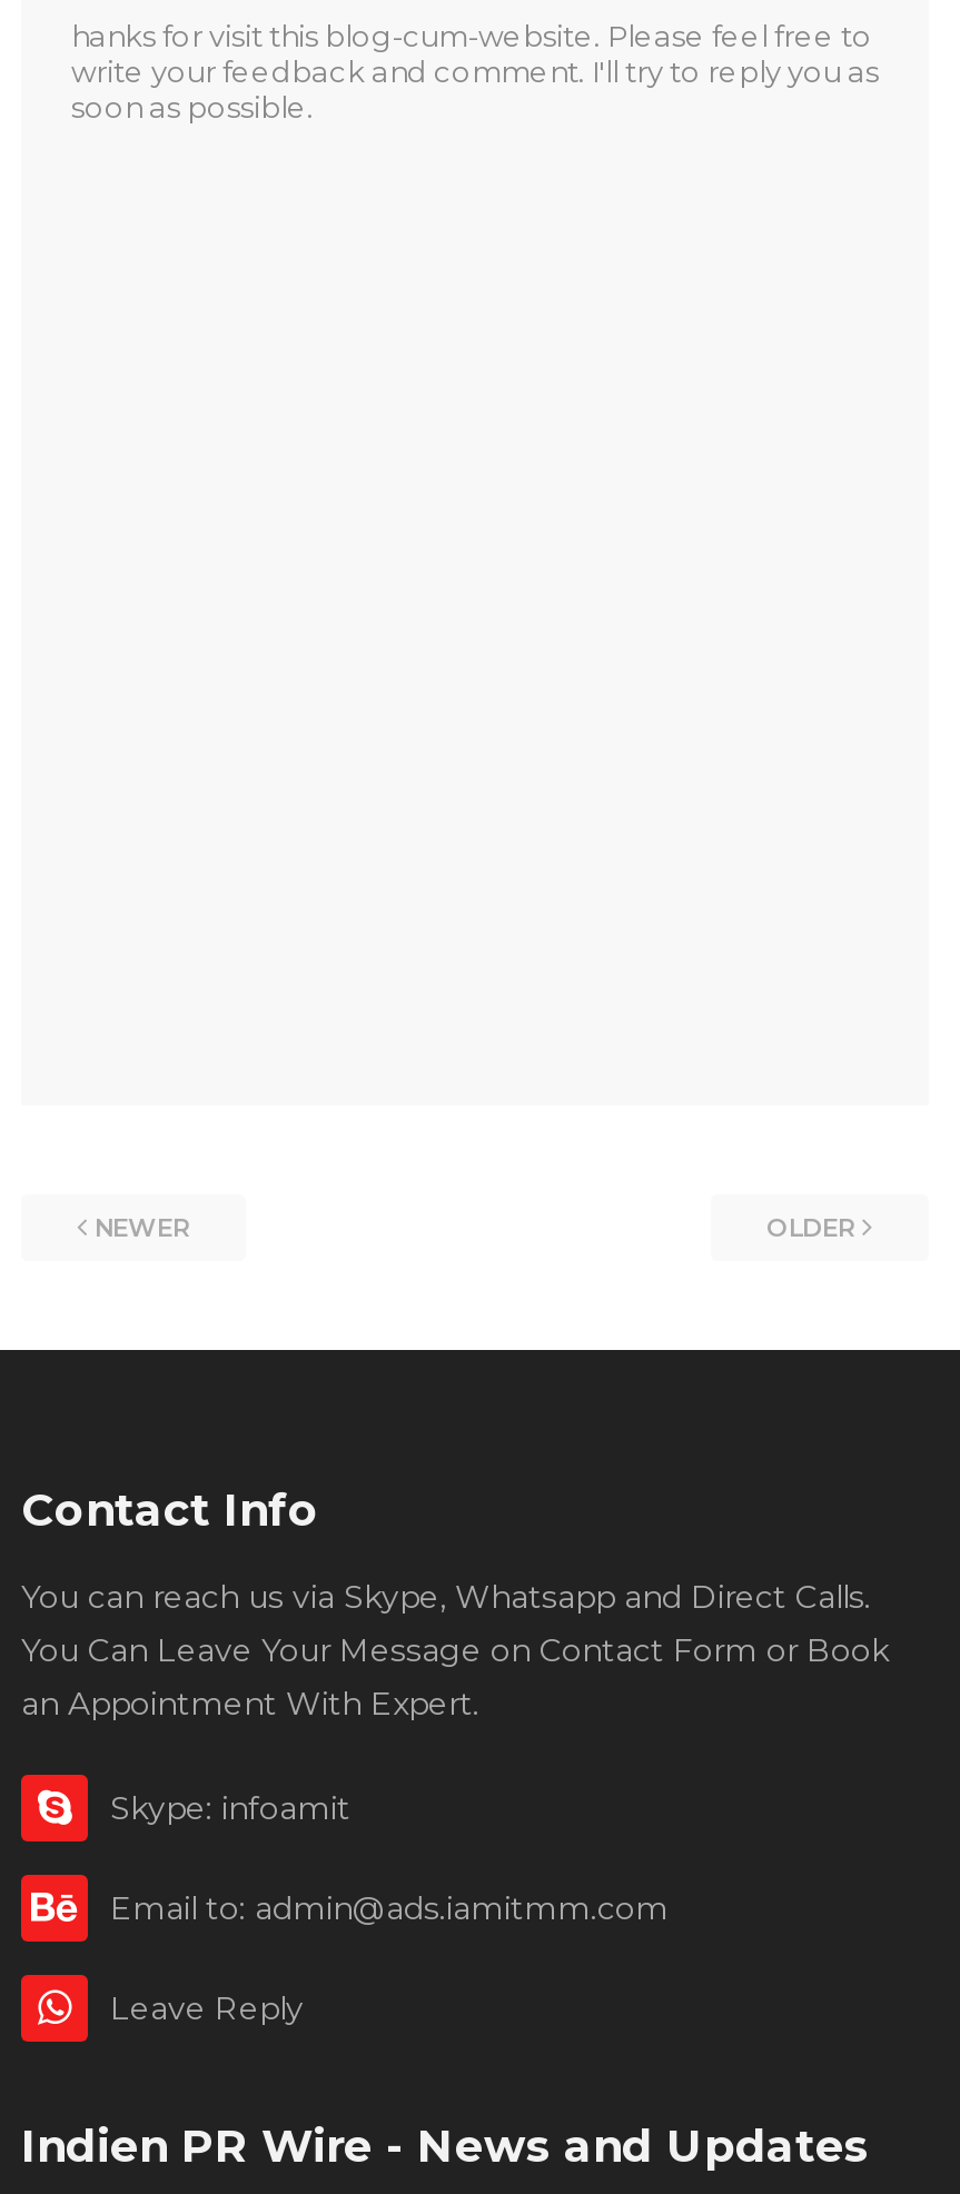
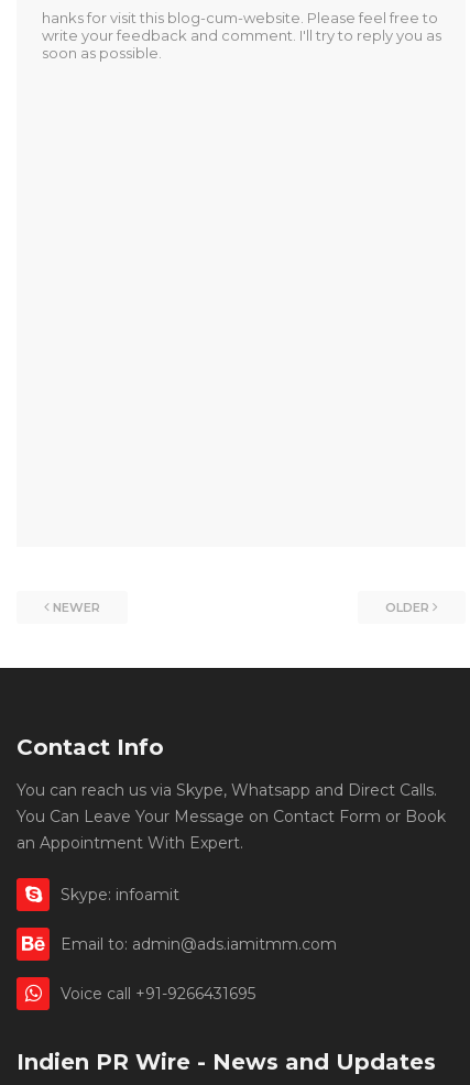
- Leave Reply
+ Voice call +91-9266431695
